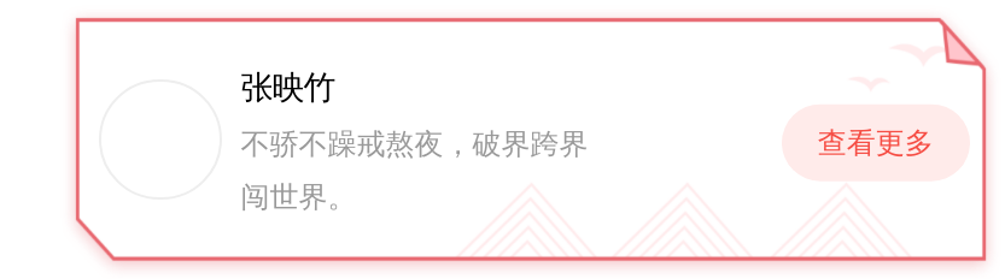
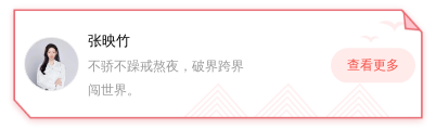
+ [image]
